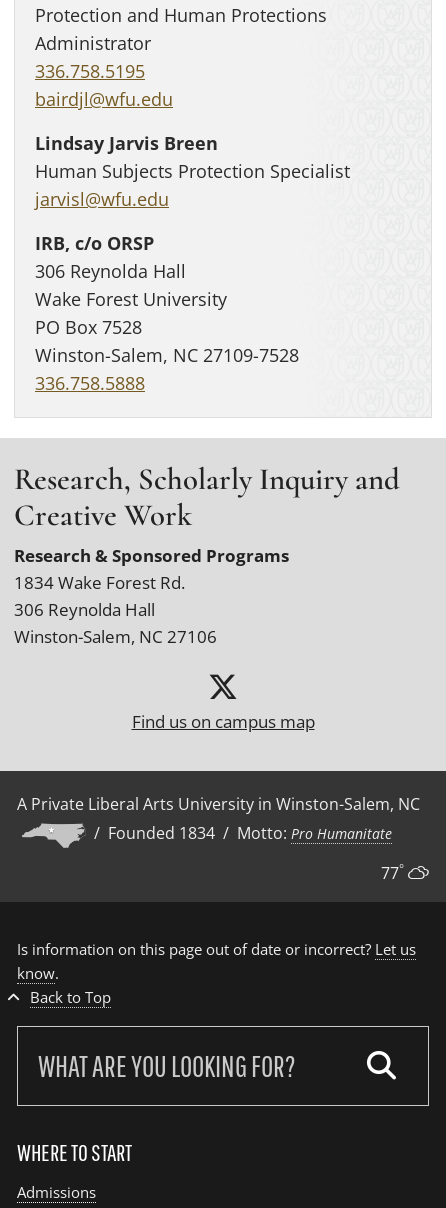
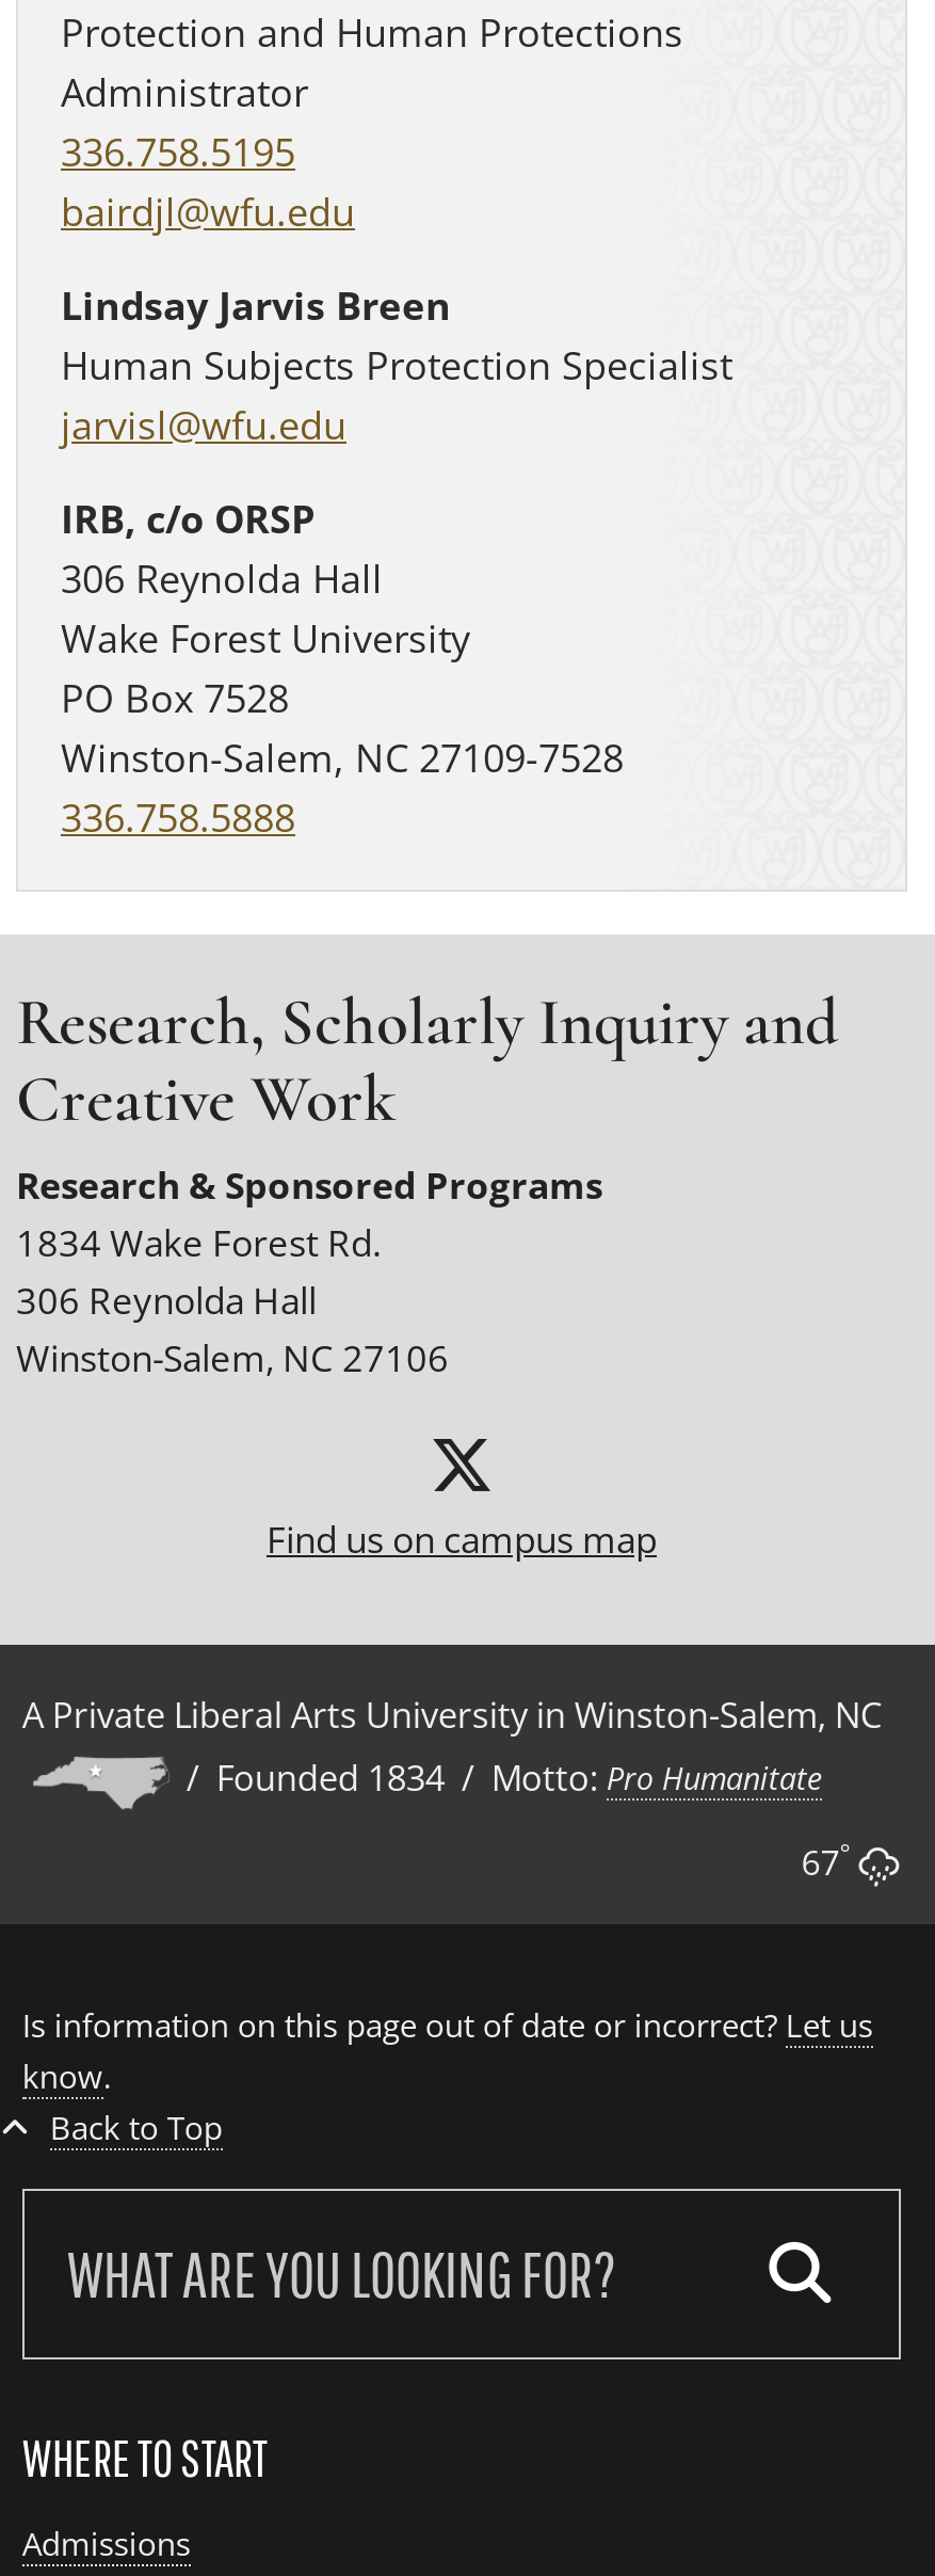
- 77°
+ 67°
